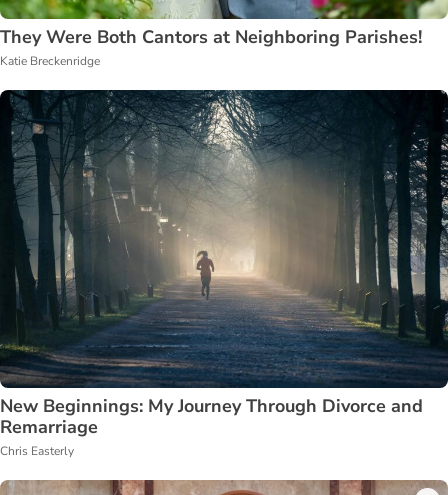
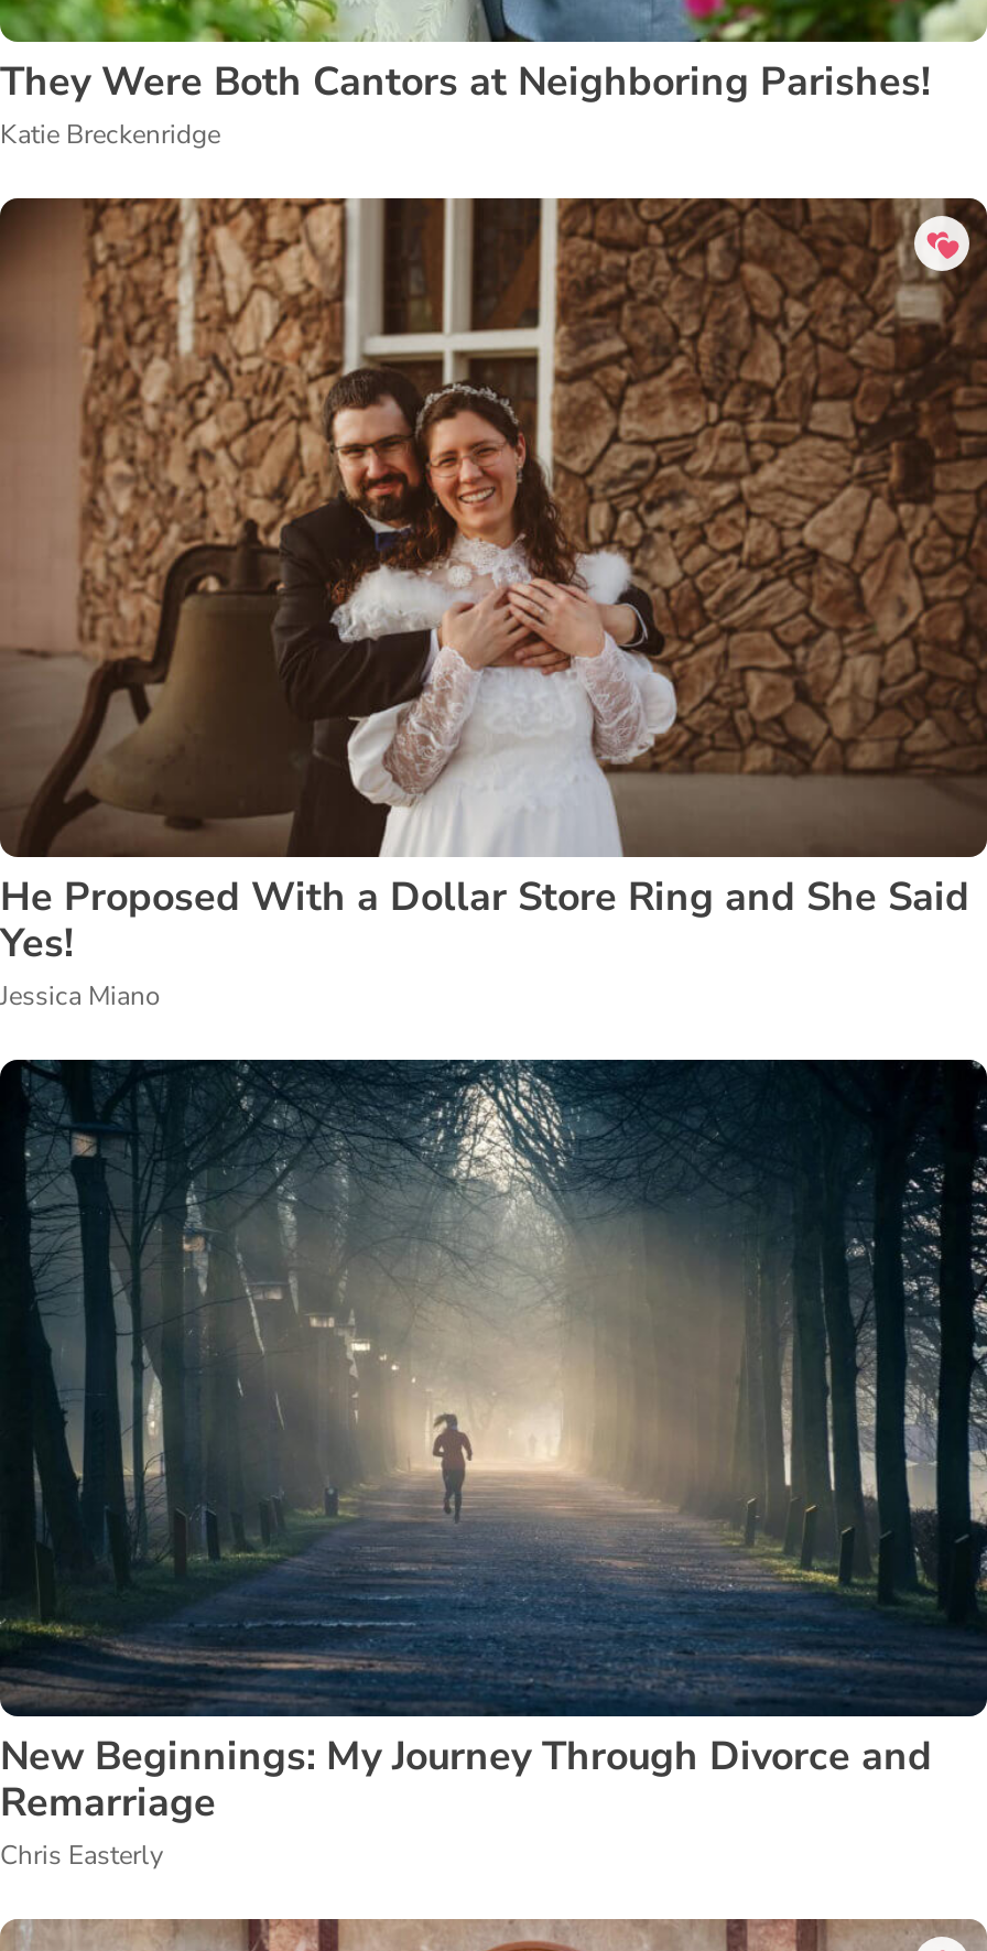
+ [image]
+ He Proposed With a Dollar Store Ring and She Said
+ Yes!
+ Jessica Miano
